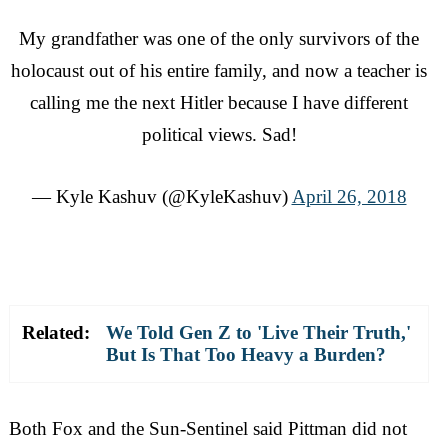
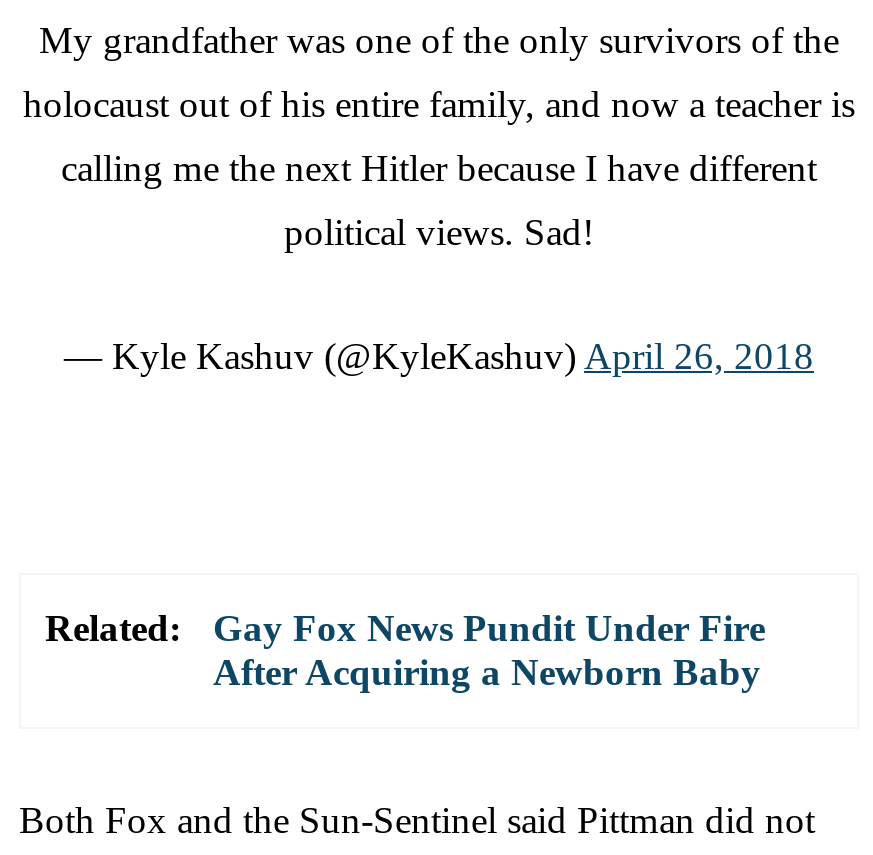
- We Told Gen Z to 'Live Their Truth,'
- But Is That Too Heavy a Burden?
+ Gay Fox News Pundit Under Fire
+ After Acquiring a Newborn Baby
